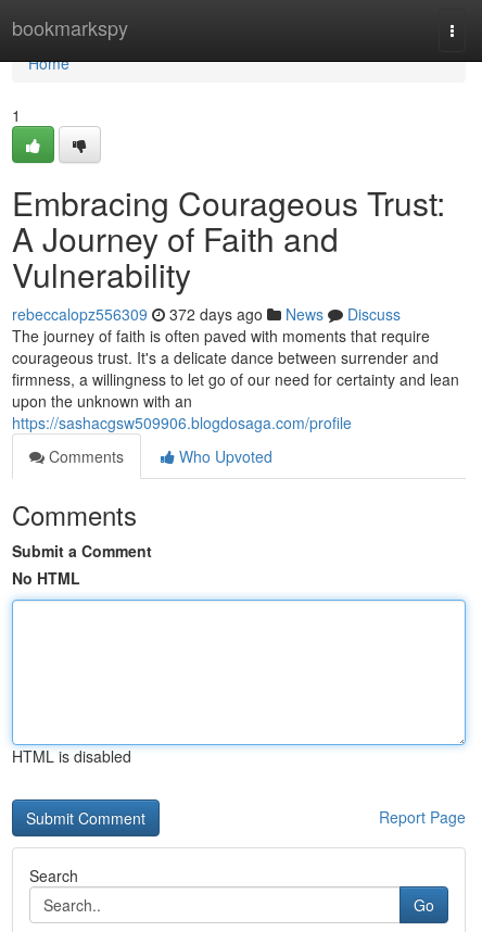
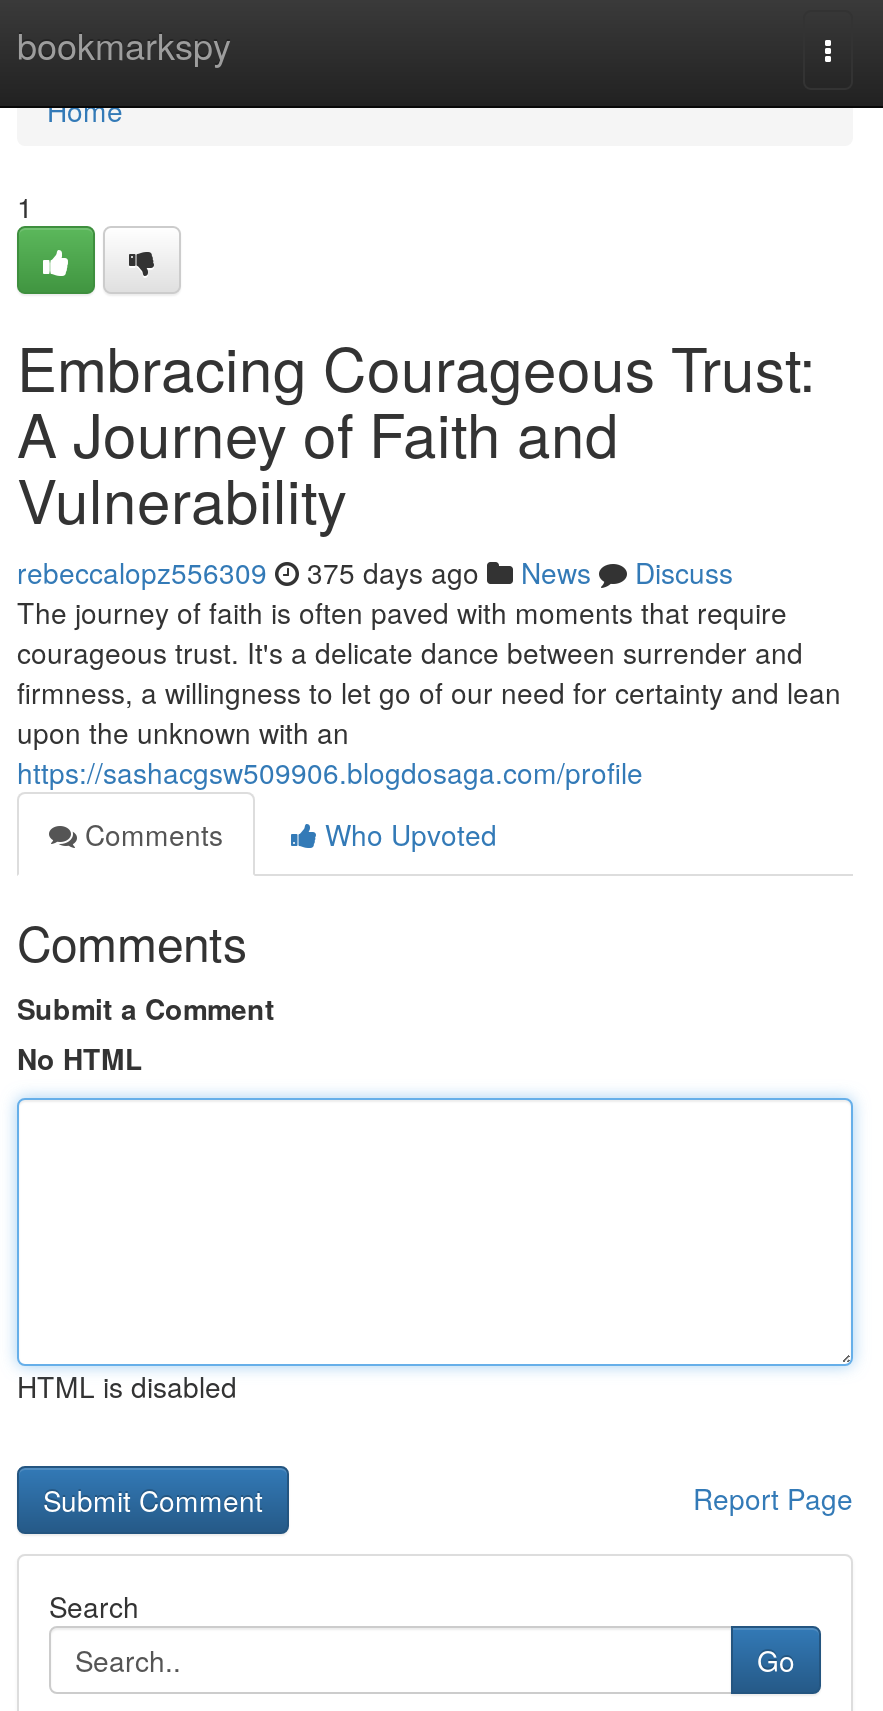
- rebeccalopz556309 372 days ago News Discuss
+ rebeccalopz556309 375 days ago News Discuss
